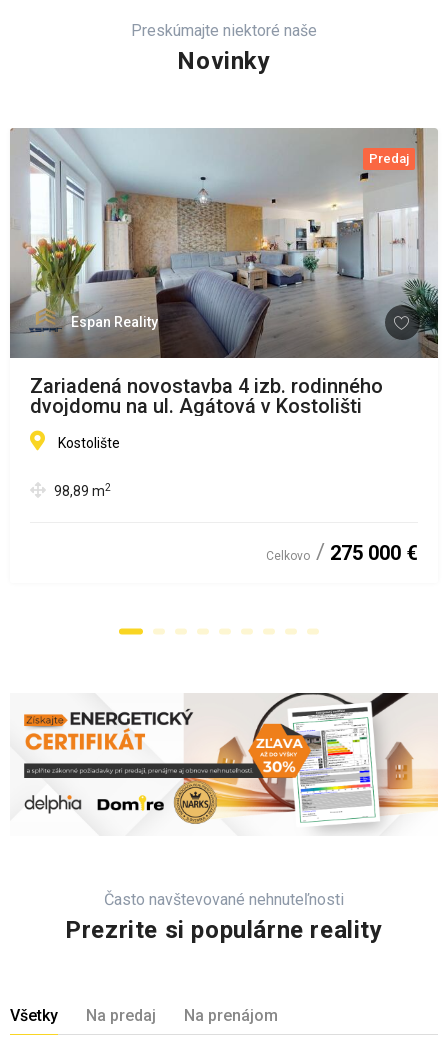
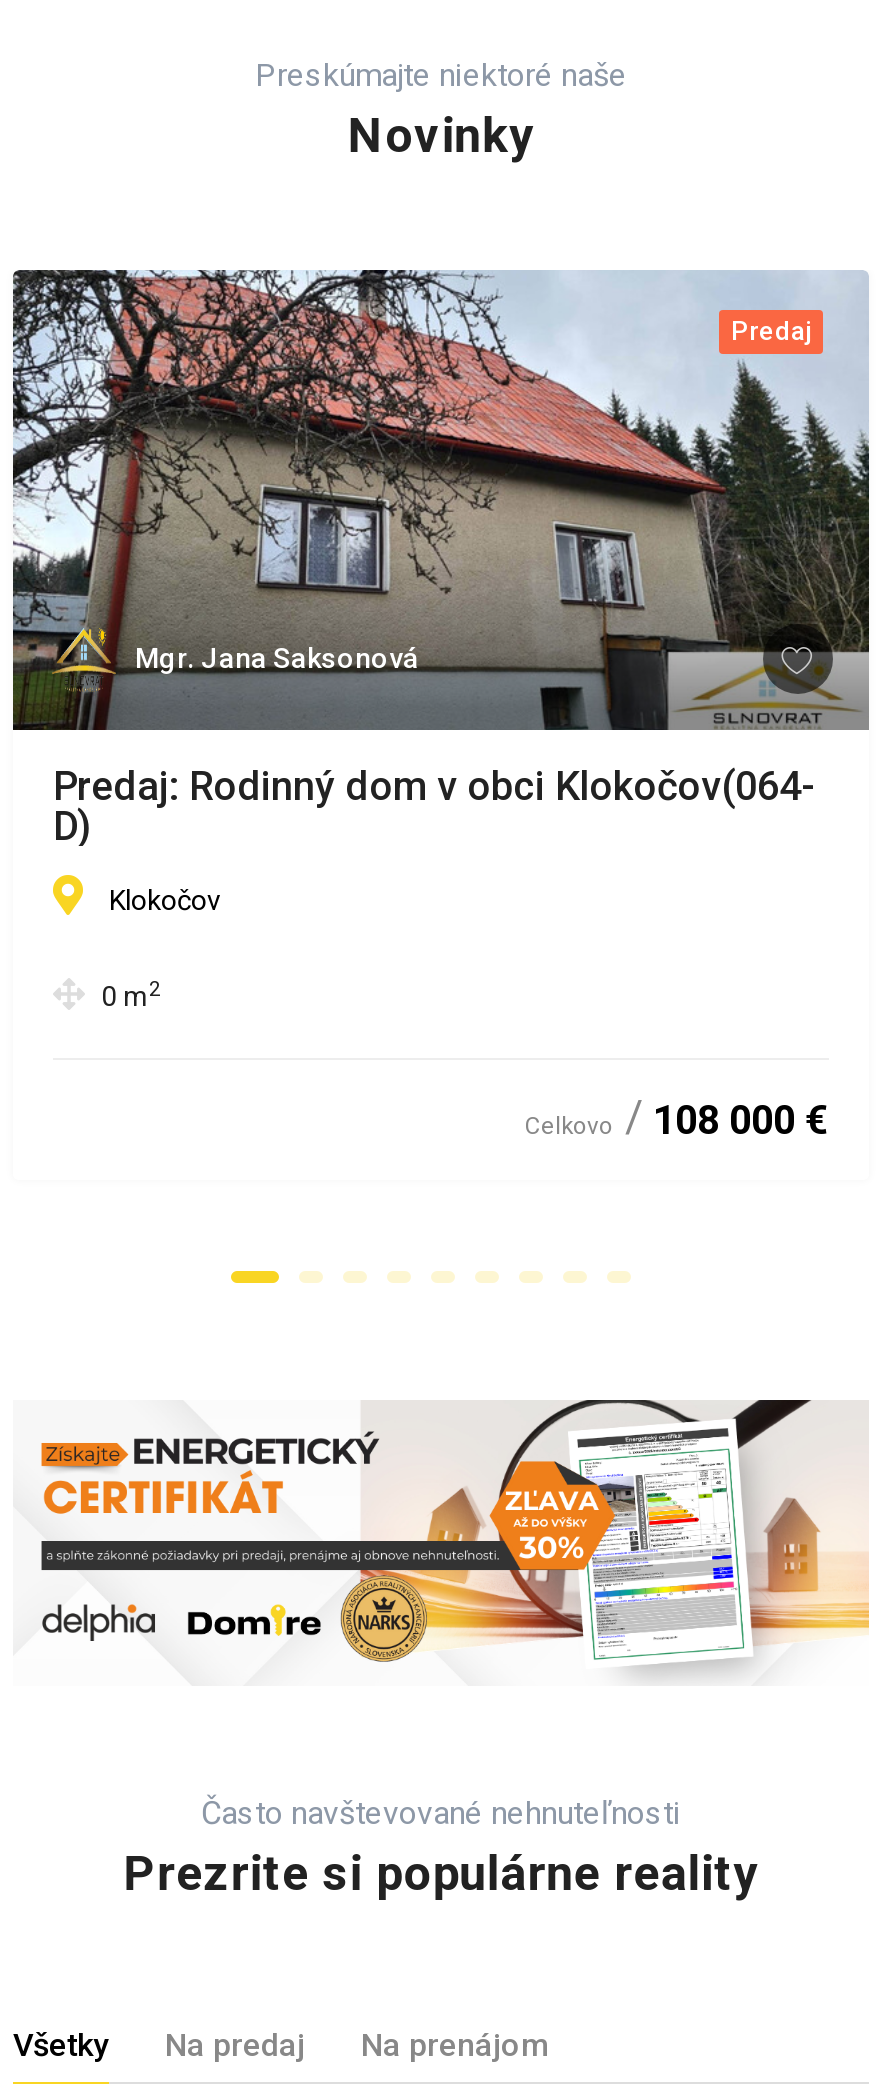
- [image]
- Espan Reality
+ [image]
+ Mgr. Jana Saksonová

- Zariadená novostavba 4 izb. rodinného
- dvojdomu na ul. Agátová v Kostolišti
+ Predaj: Rodinný dom v obci Klokočov(064-
+ D)

- Kostolište
+ Klokočov

- 98,89 m2
+ 0 m2

- Celkovo 275 000 €
+ Celkovo 108 000 €
